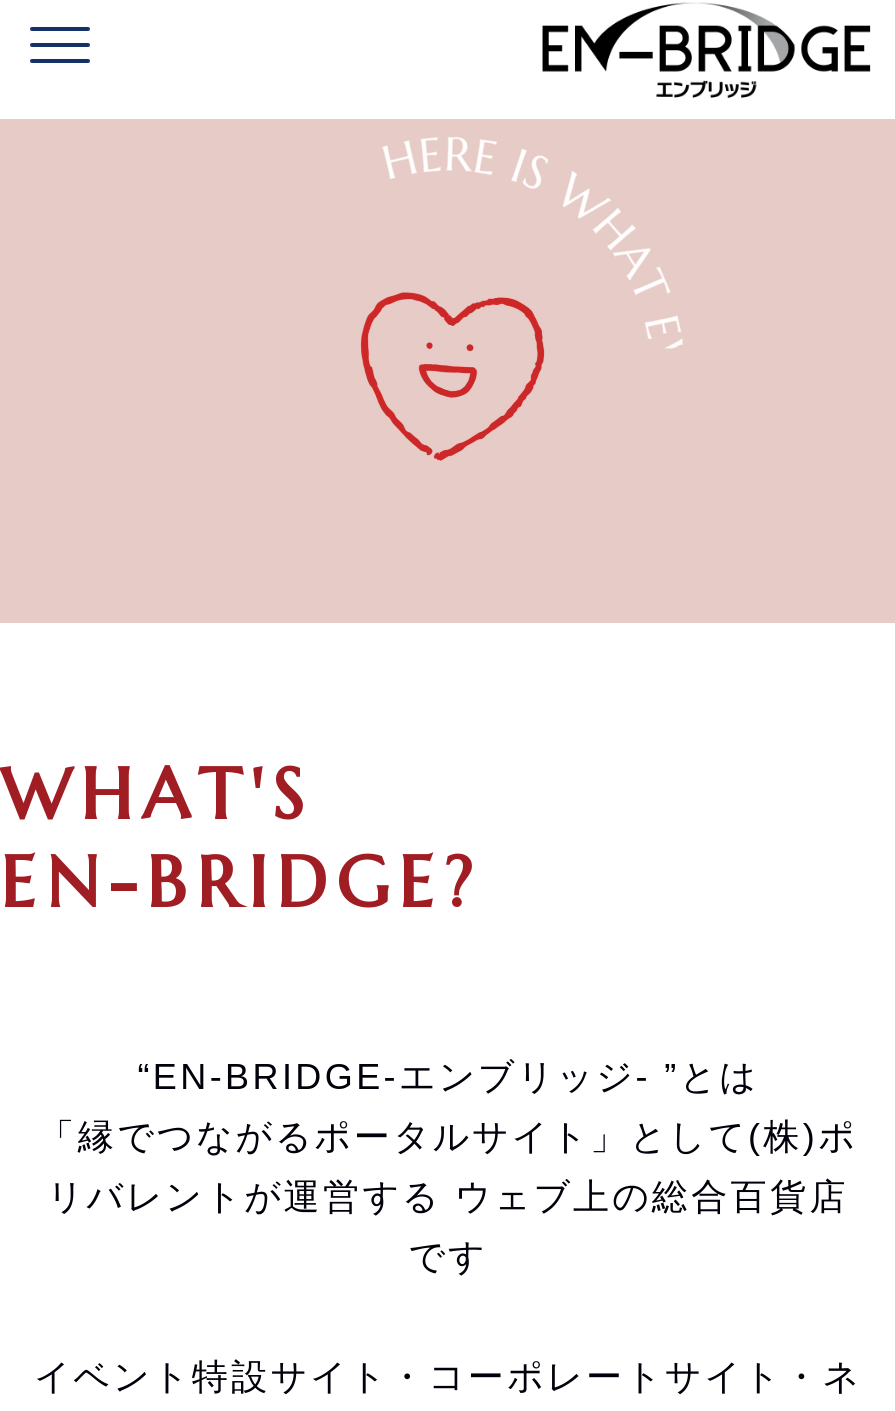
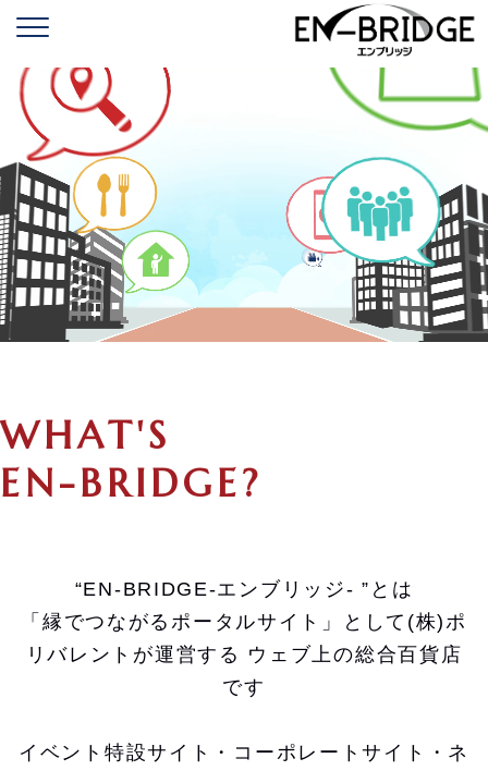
+ [image]
